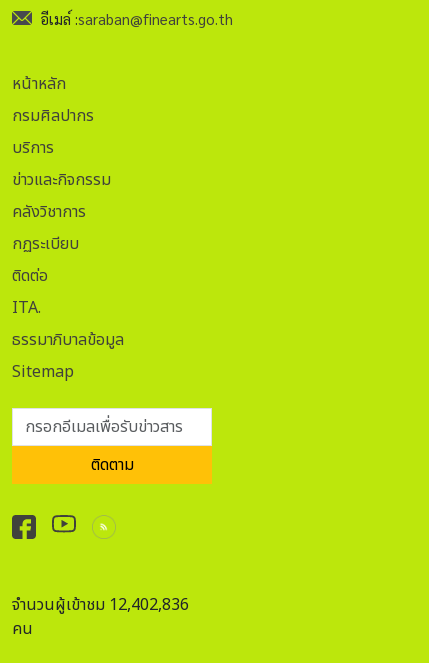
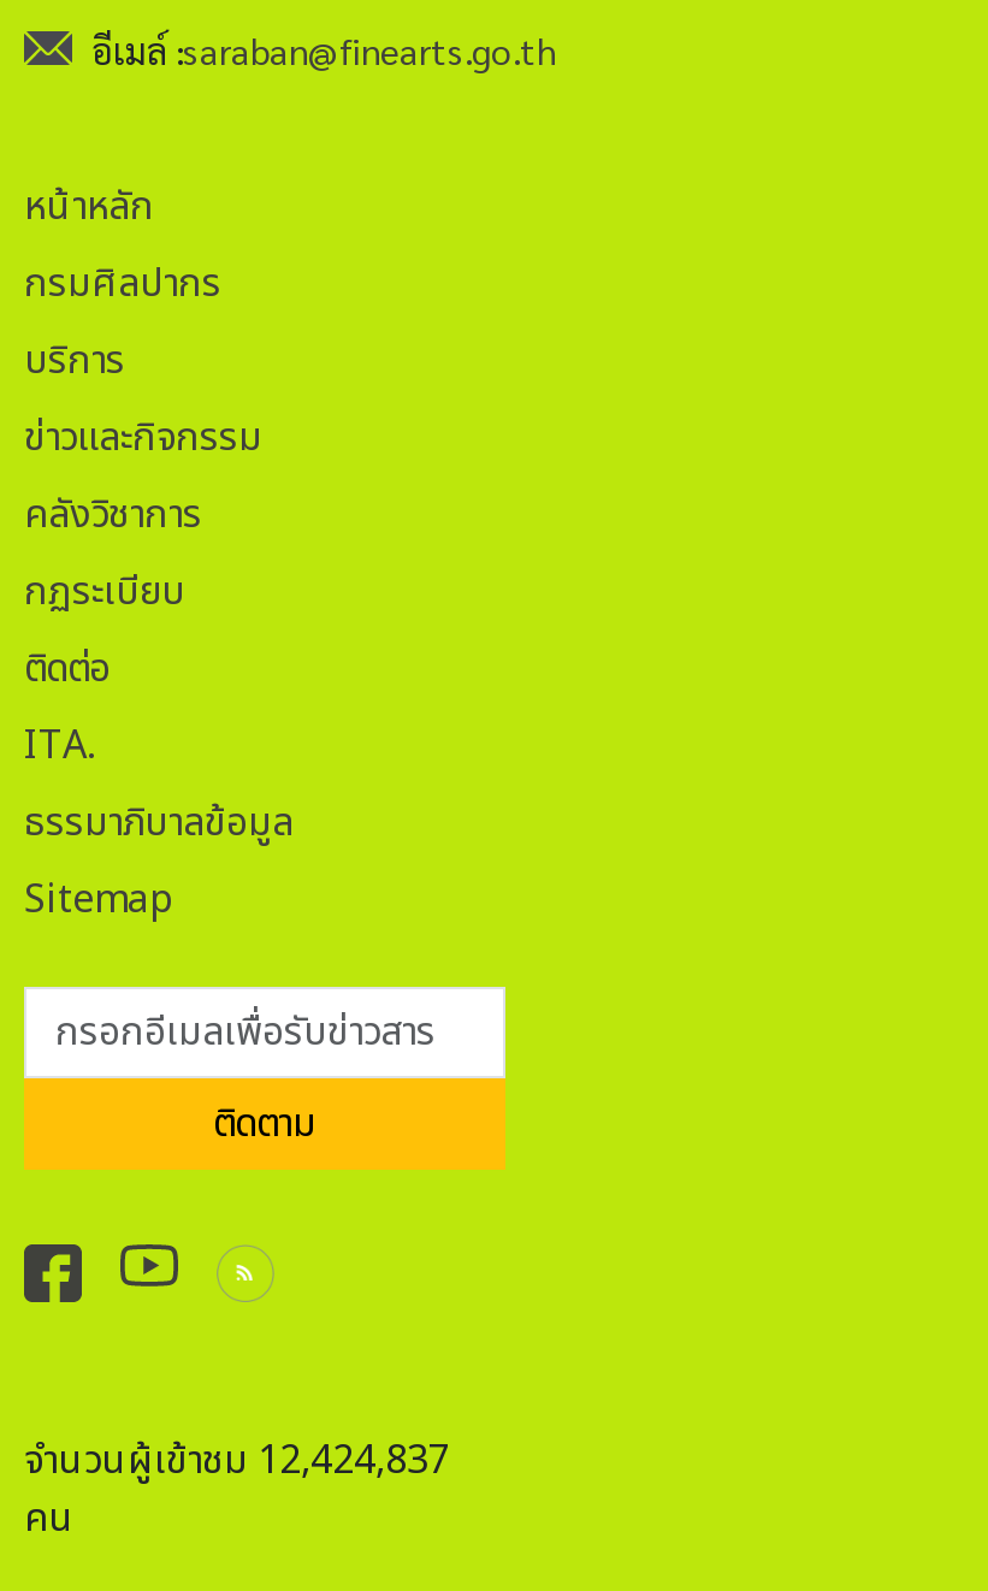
- จำนวนผู้เข้าชม 12,402,836
+ จำนวนผู้เข้าชม 12,424,837
